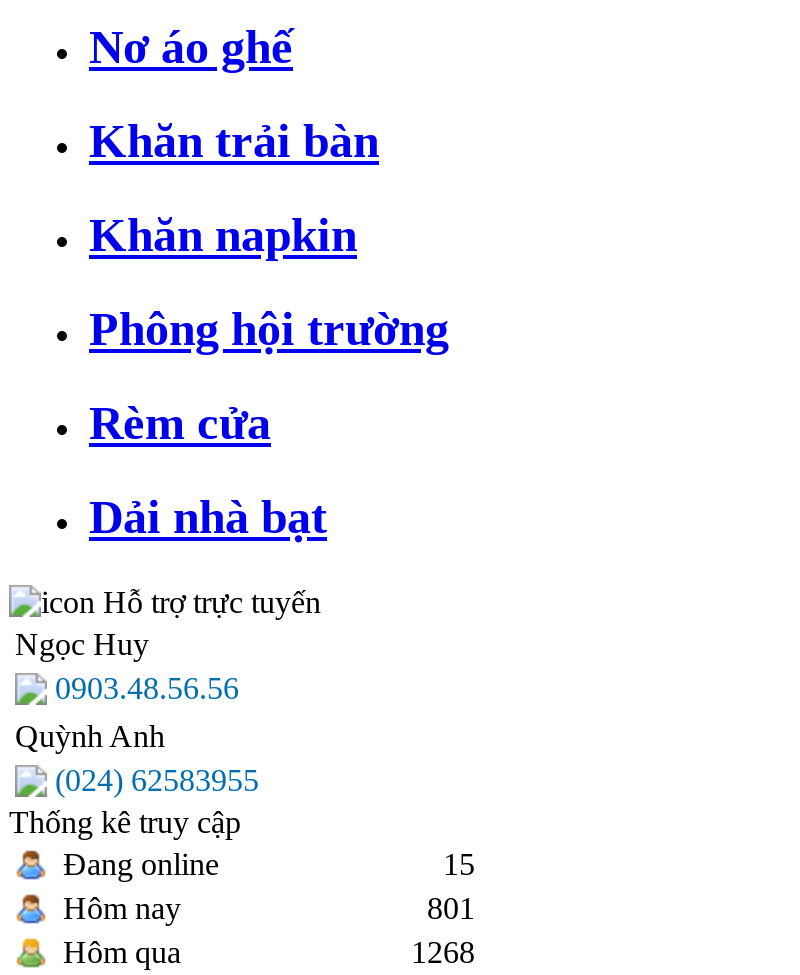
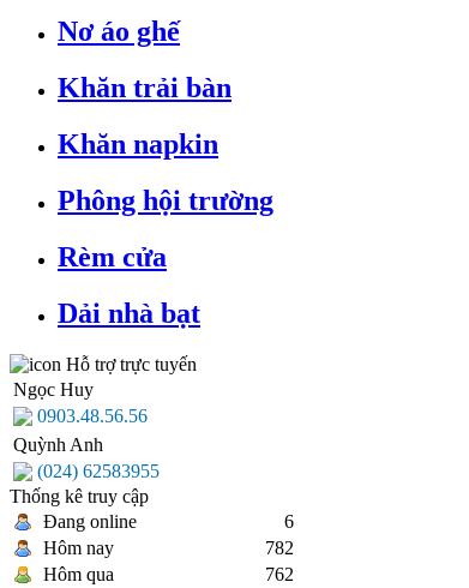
- 15
+ 6

- 801
+ 782

- 1268
+ 762
